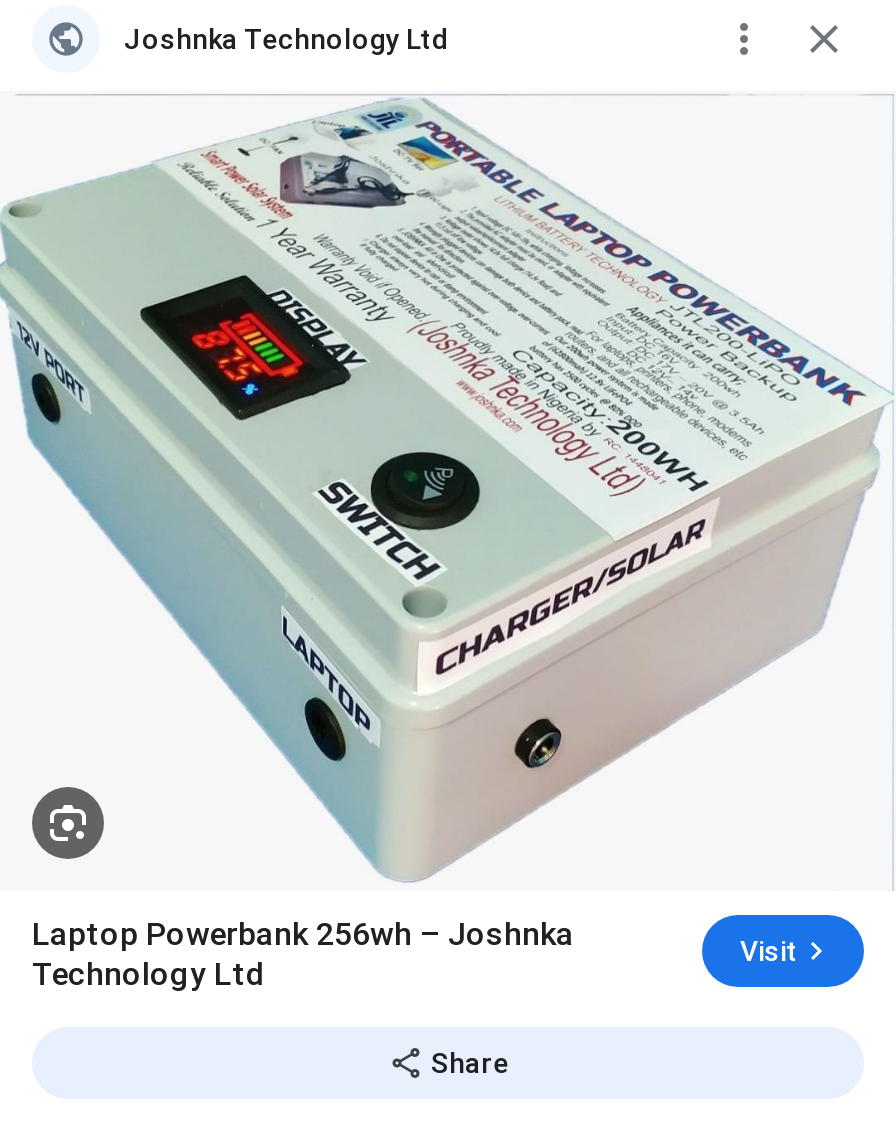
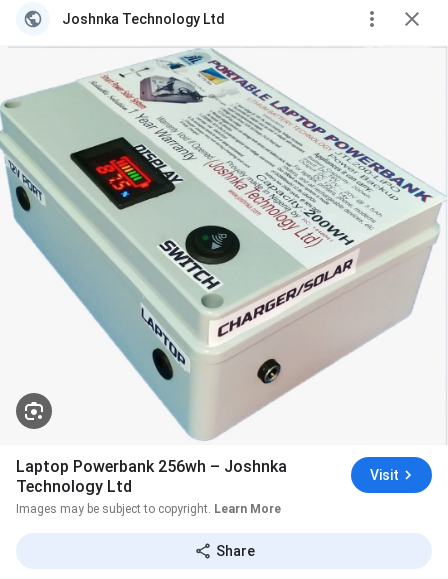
+ Images may be subject to copyright. Learn More
